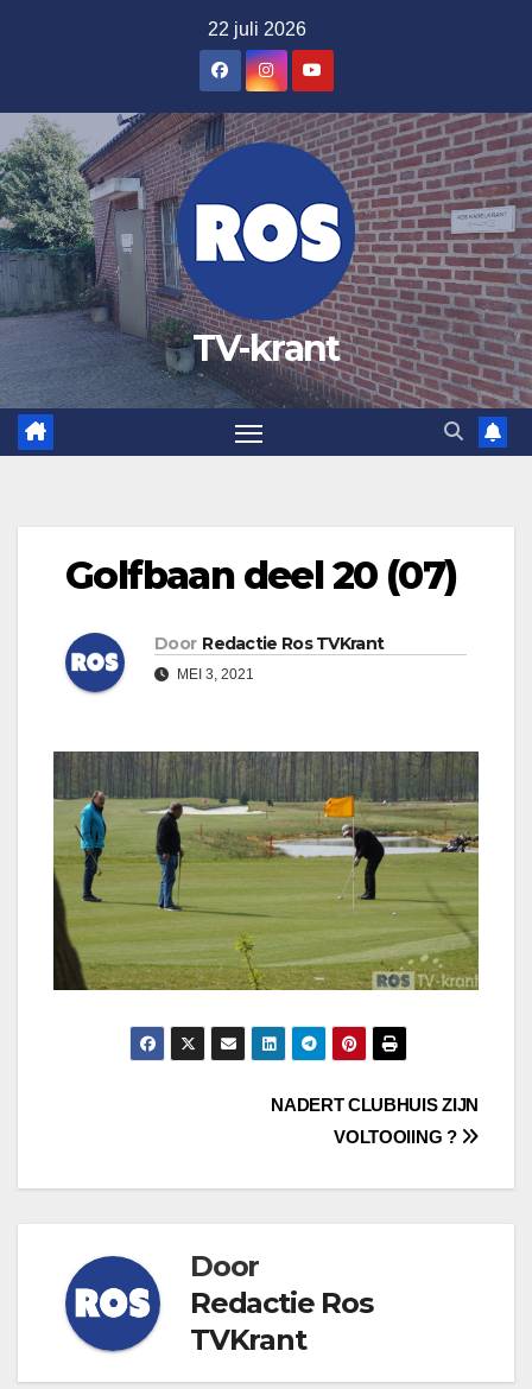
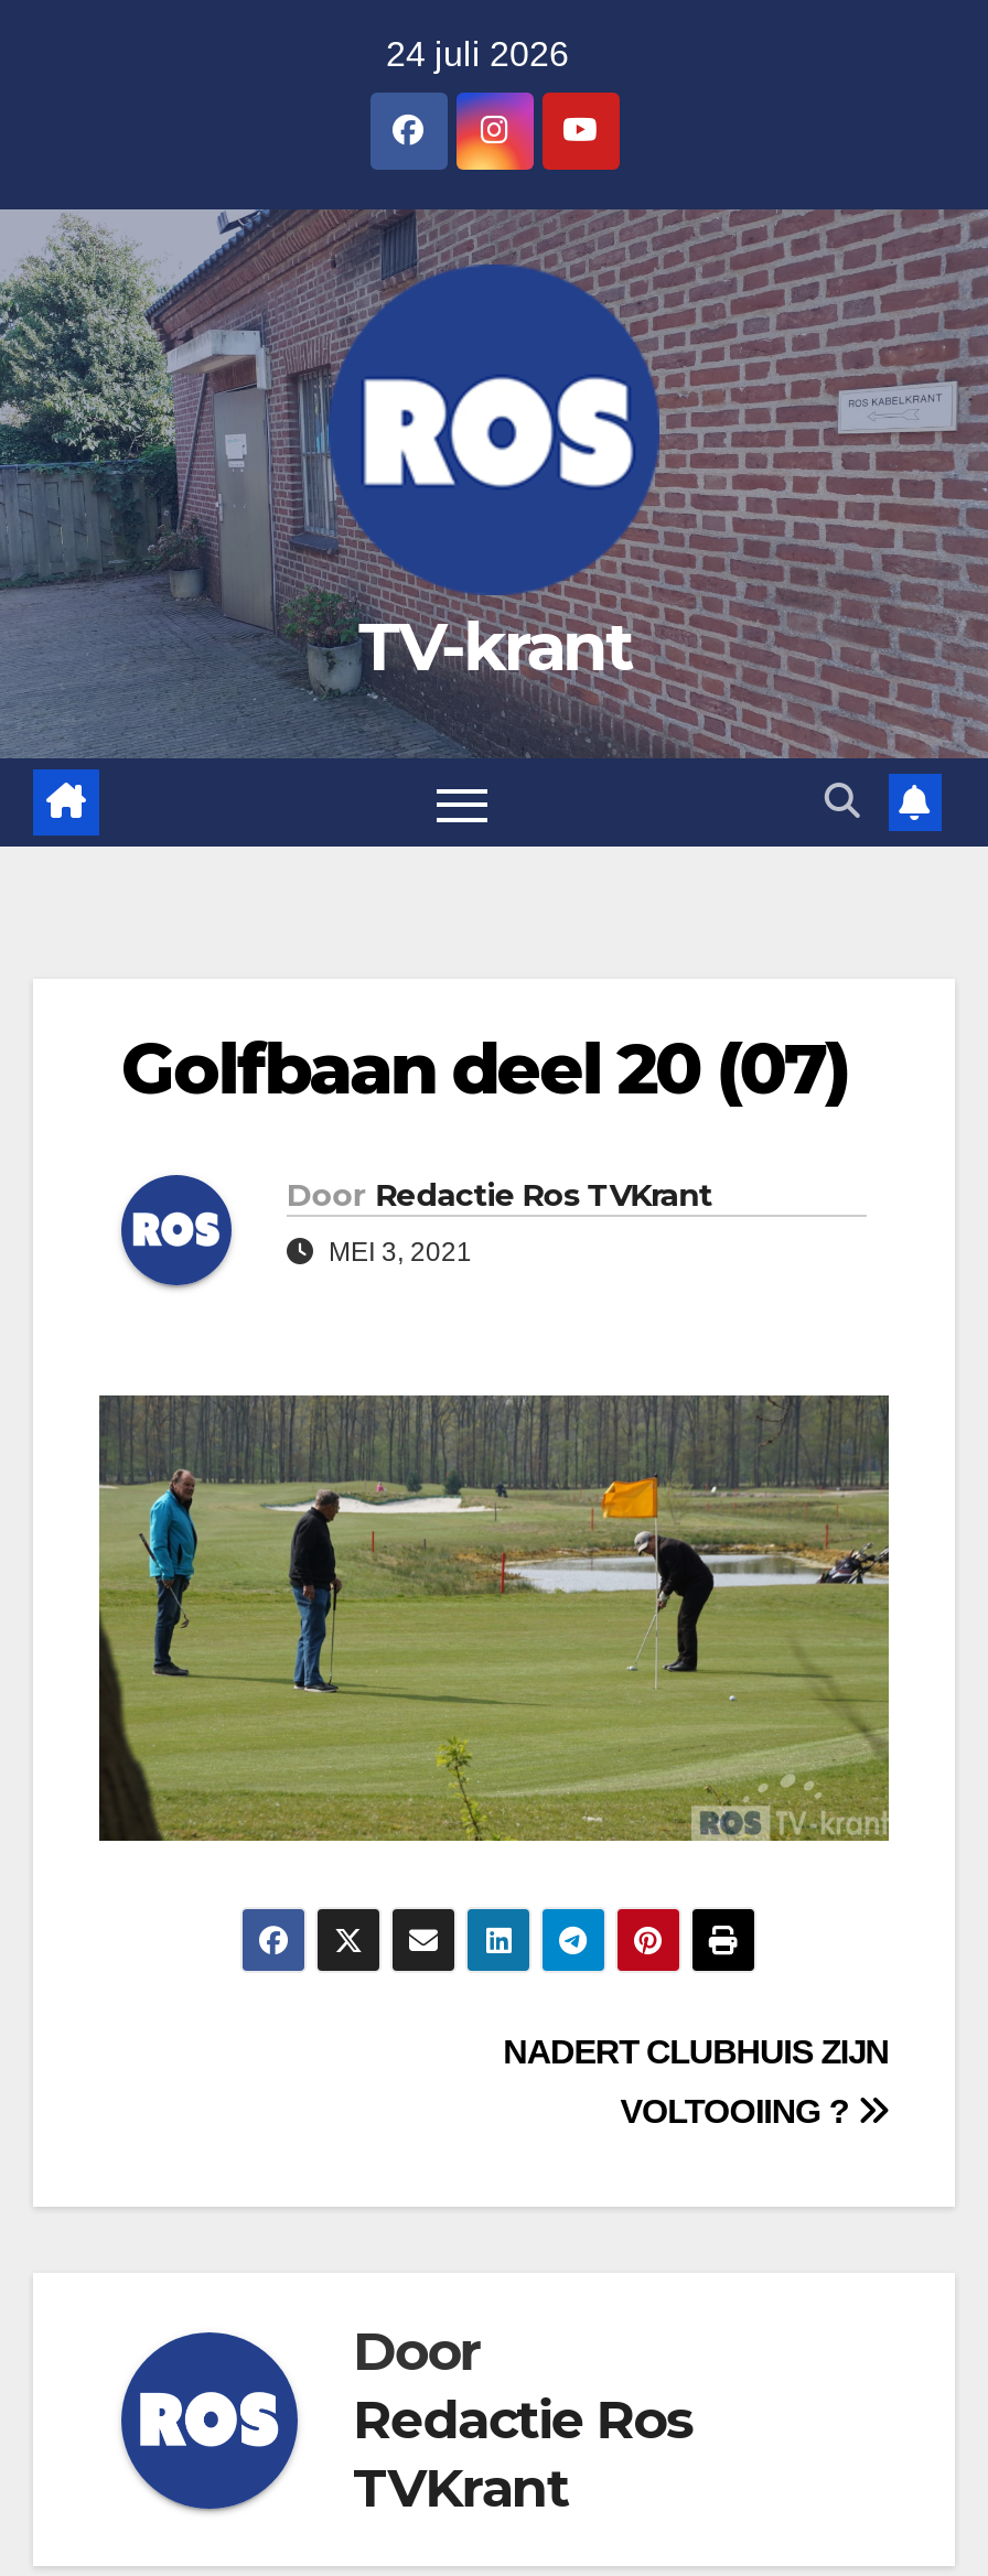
- 22 juli 2026
+ 24 juli 2026
